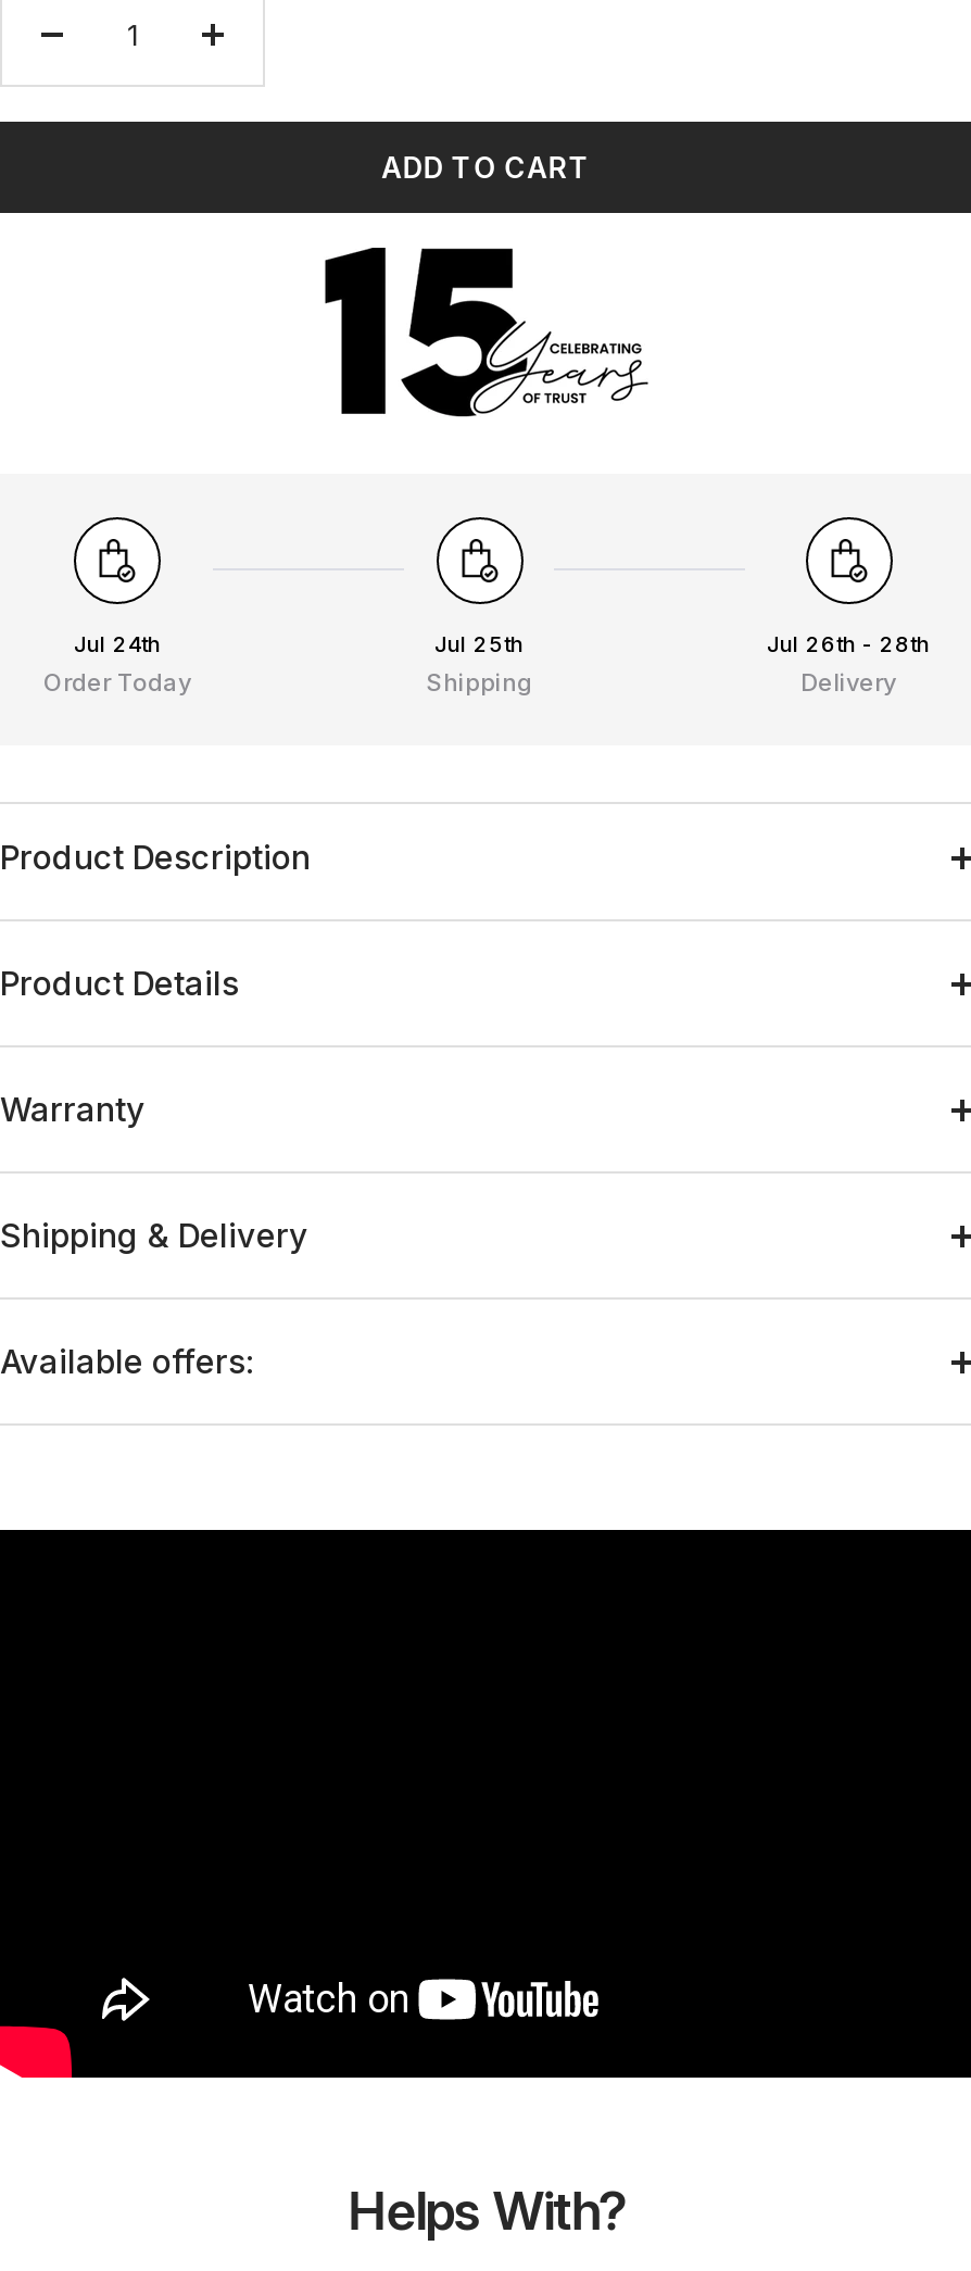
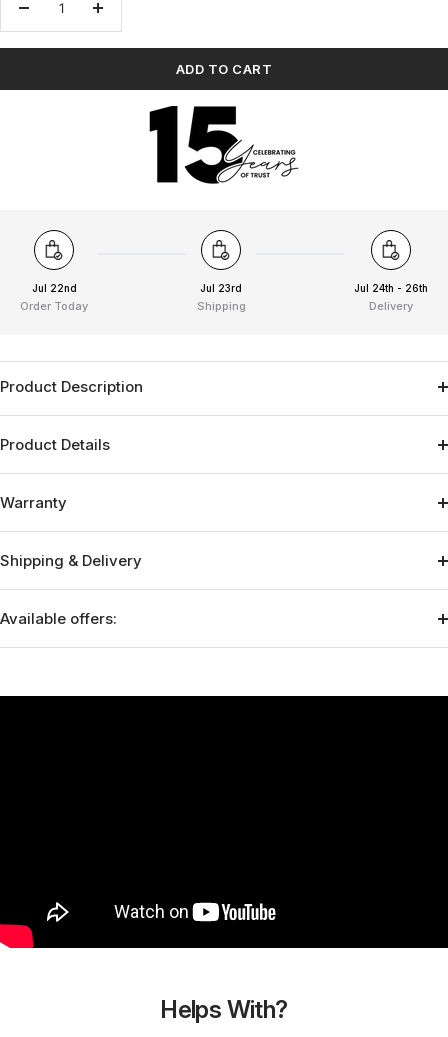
- Jul 24th
+ Jul 22nd

- Jul 25th
+ Jul 23rd

- Jul 26th - 28th
+ Jul 24th - 26th
